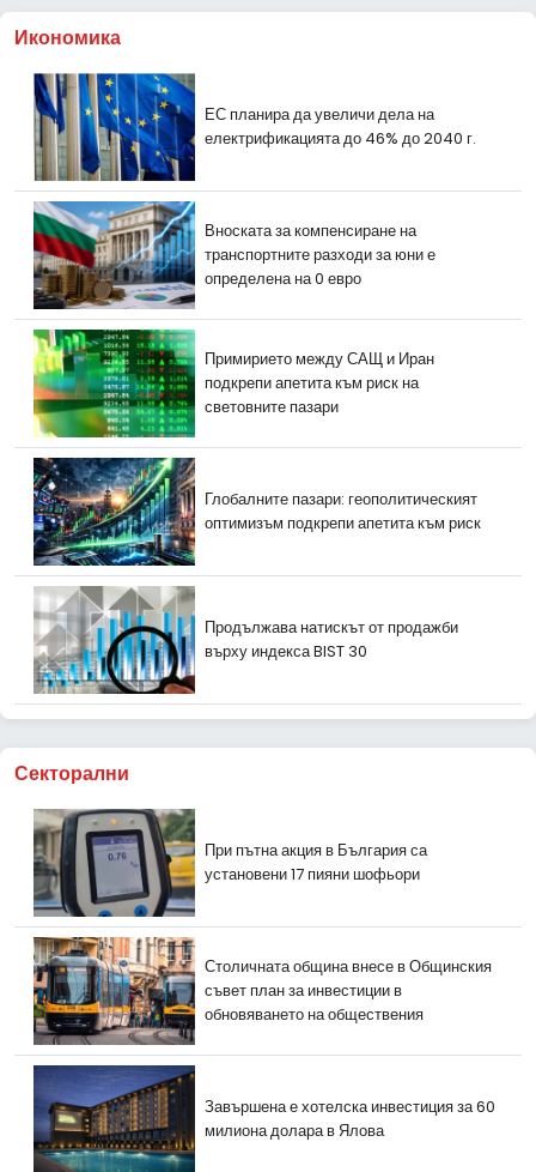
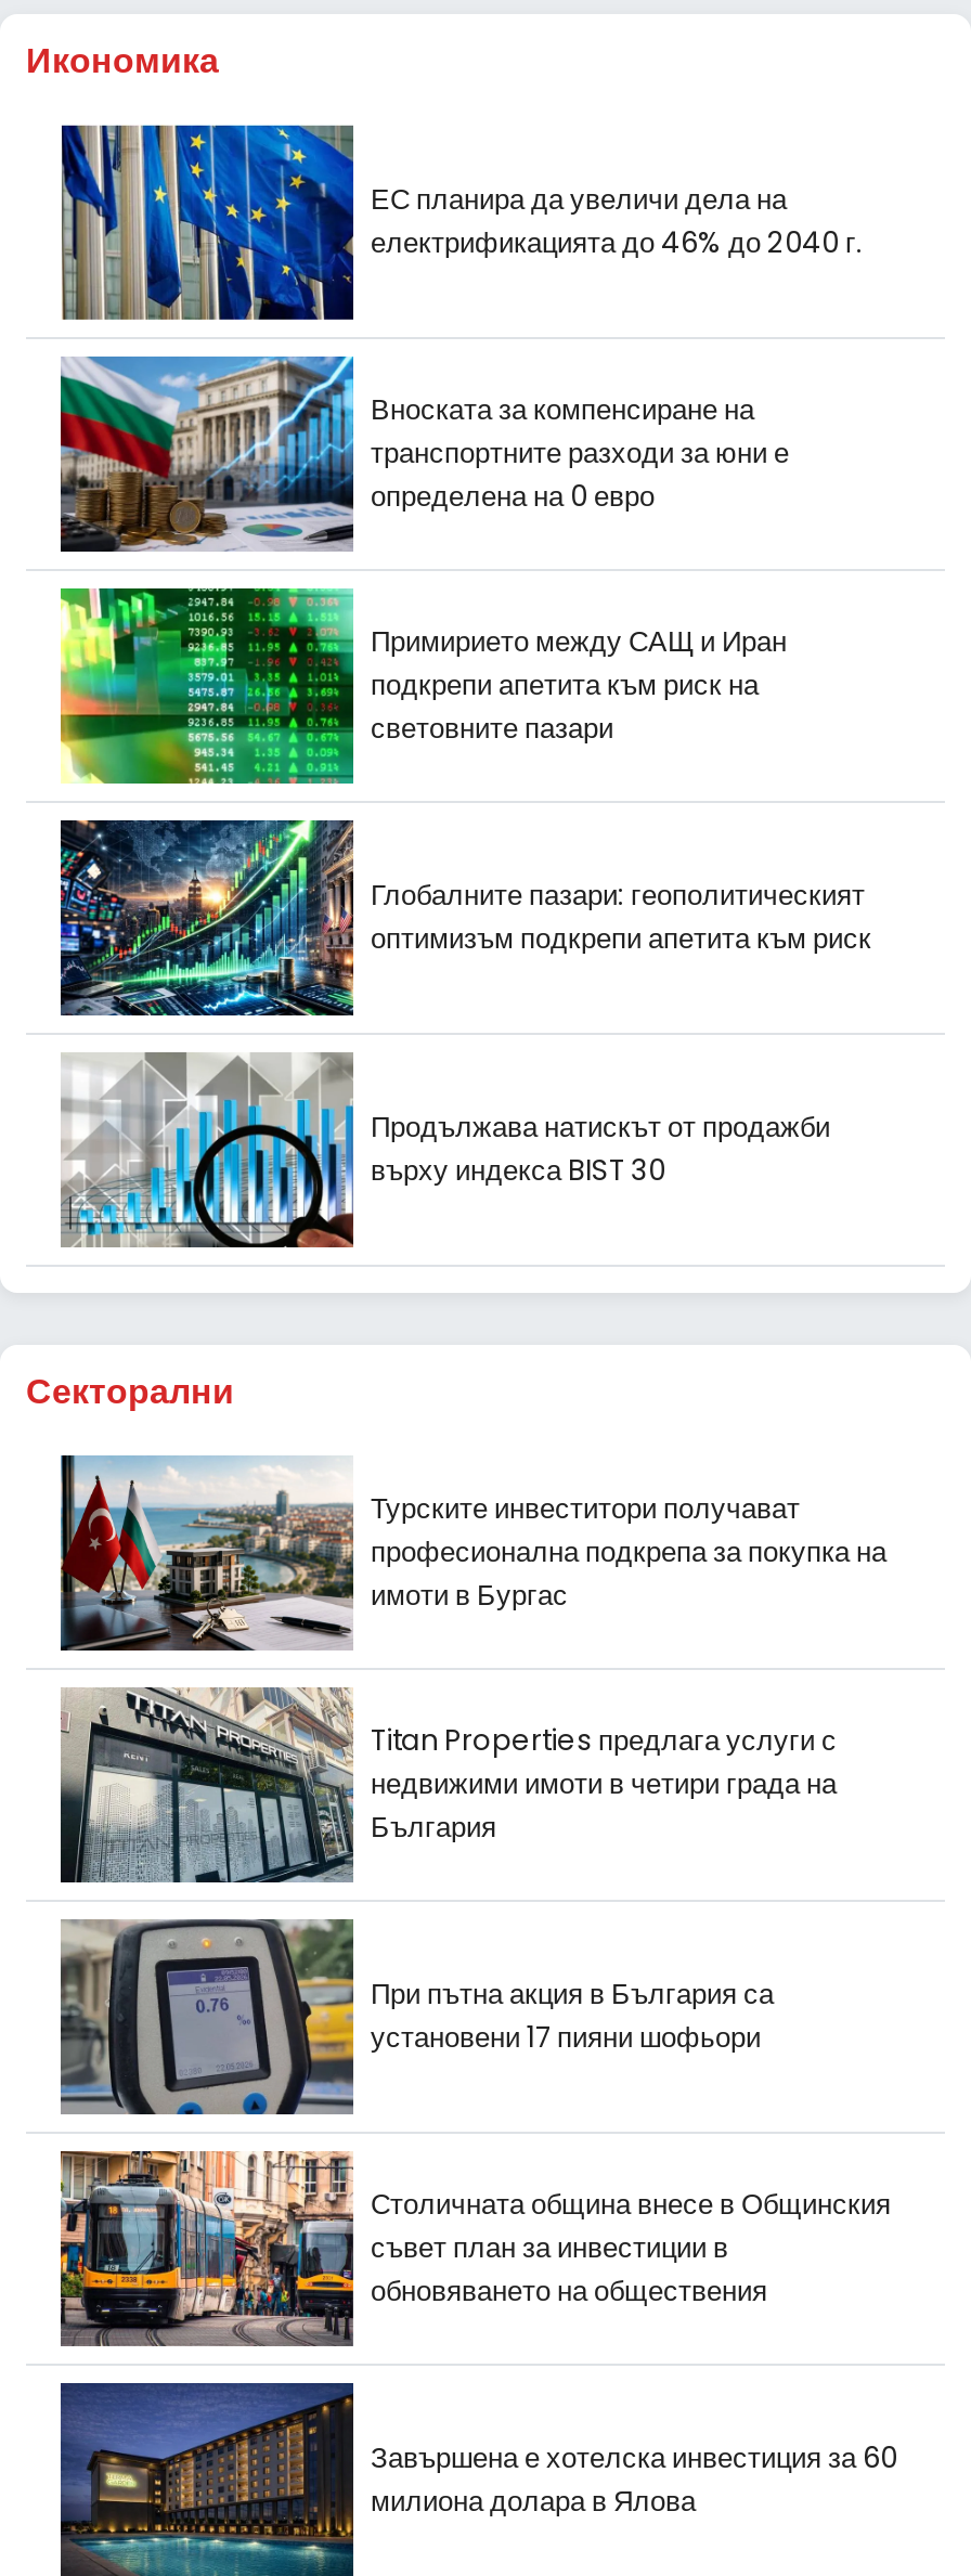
+ [image]
+ Titan Properties предлага услуги с
+ недвижими имоти в четири града на
+ България

+ [image]
+ Турските инвеститори получават
+ професионална подкрепа за покупка на
+ имоти в Бургас
